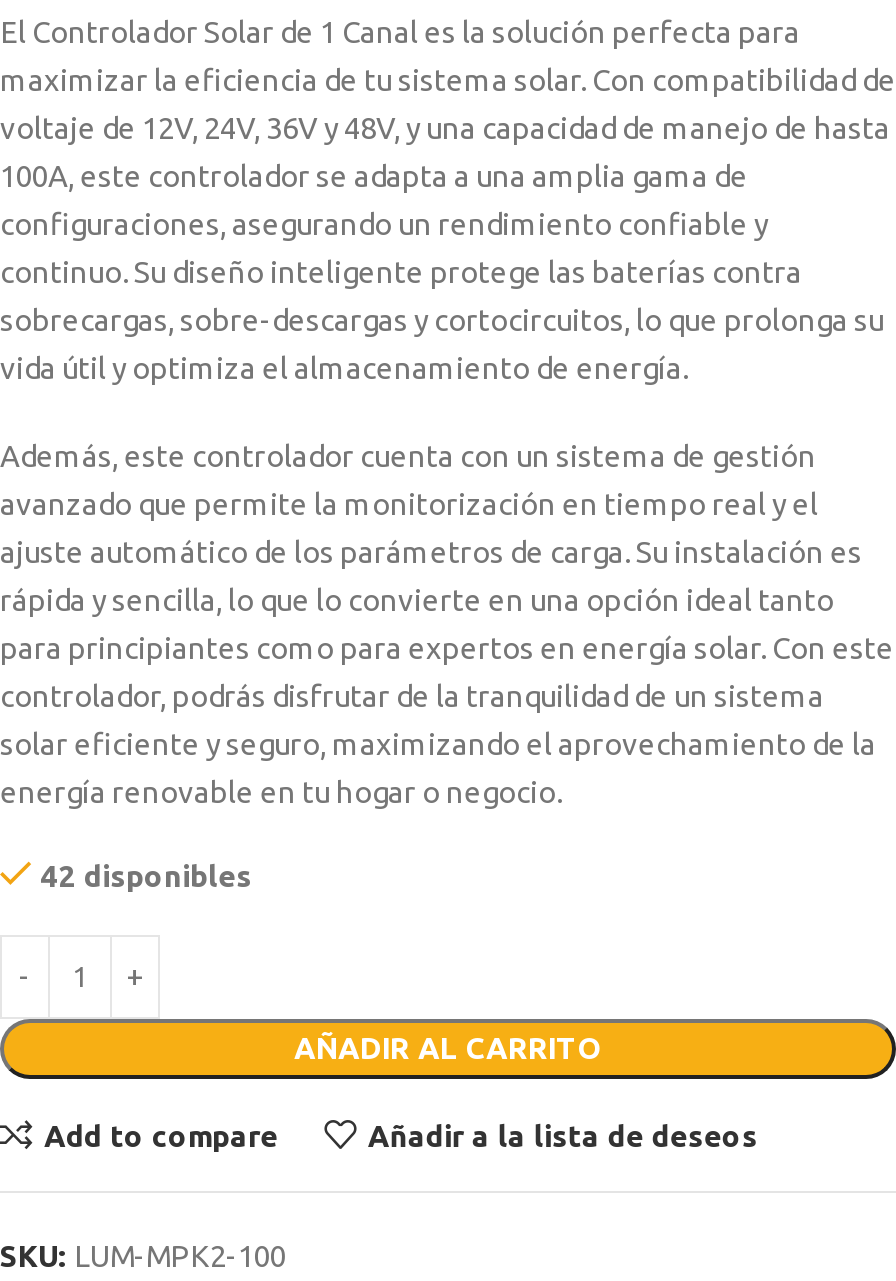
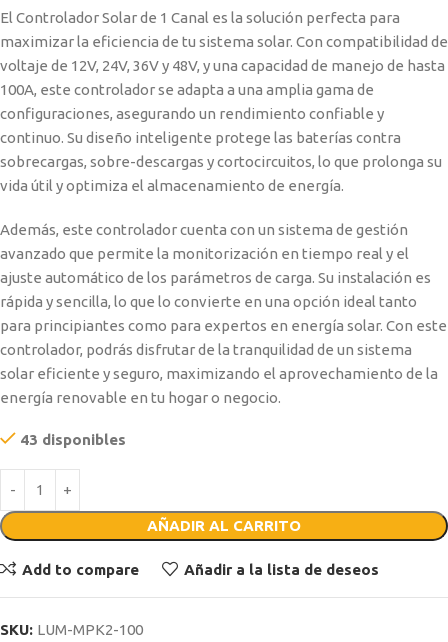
- 42 disponibles
+ 43 disponibles
